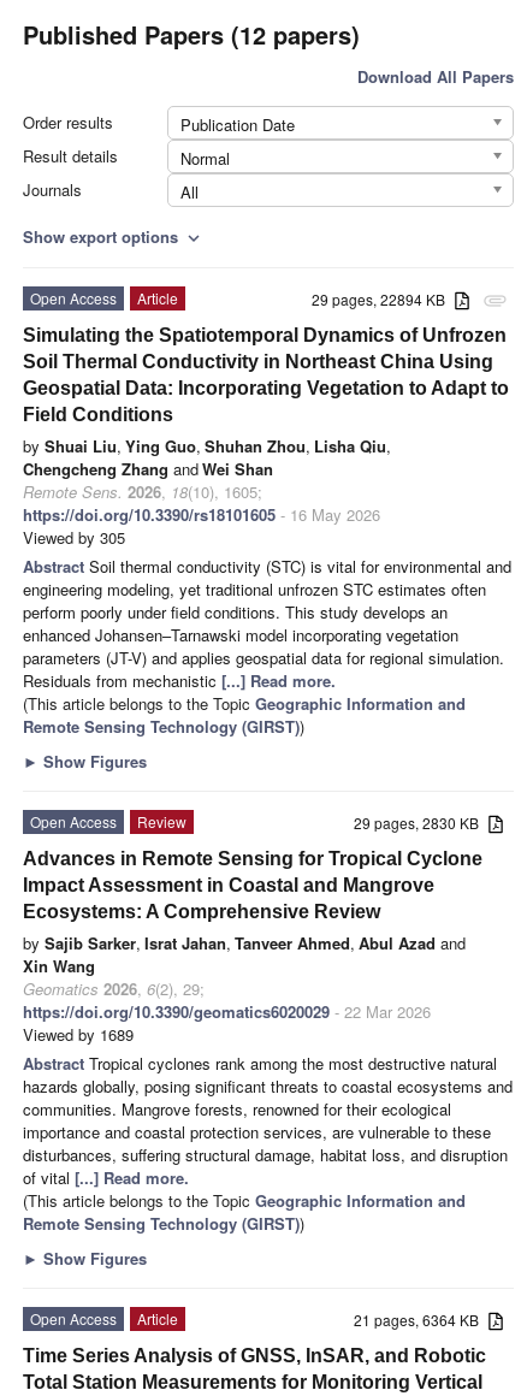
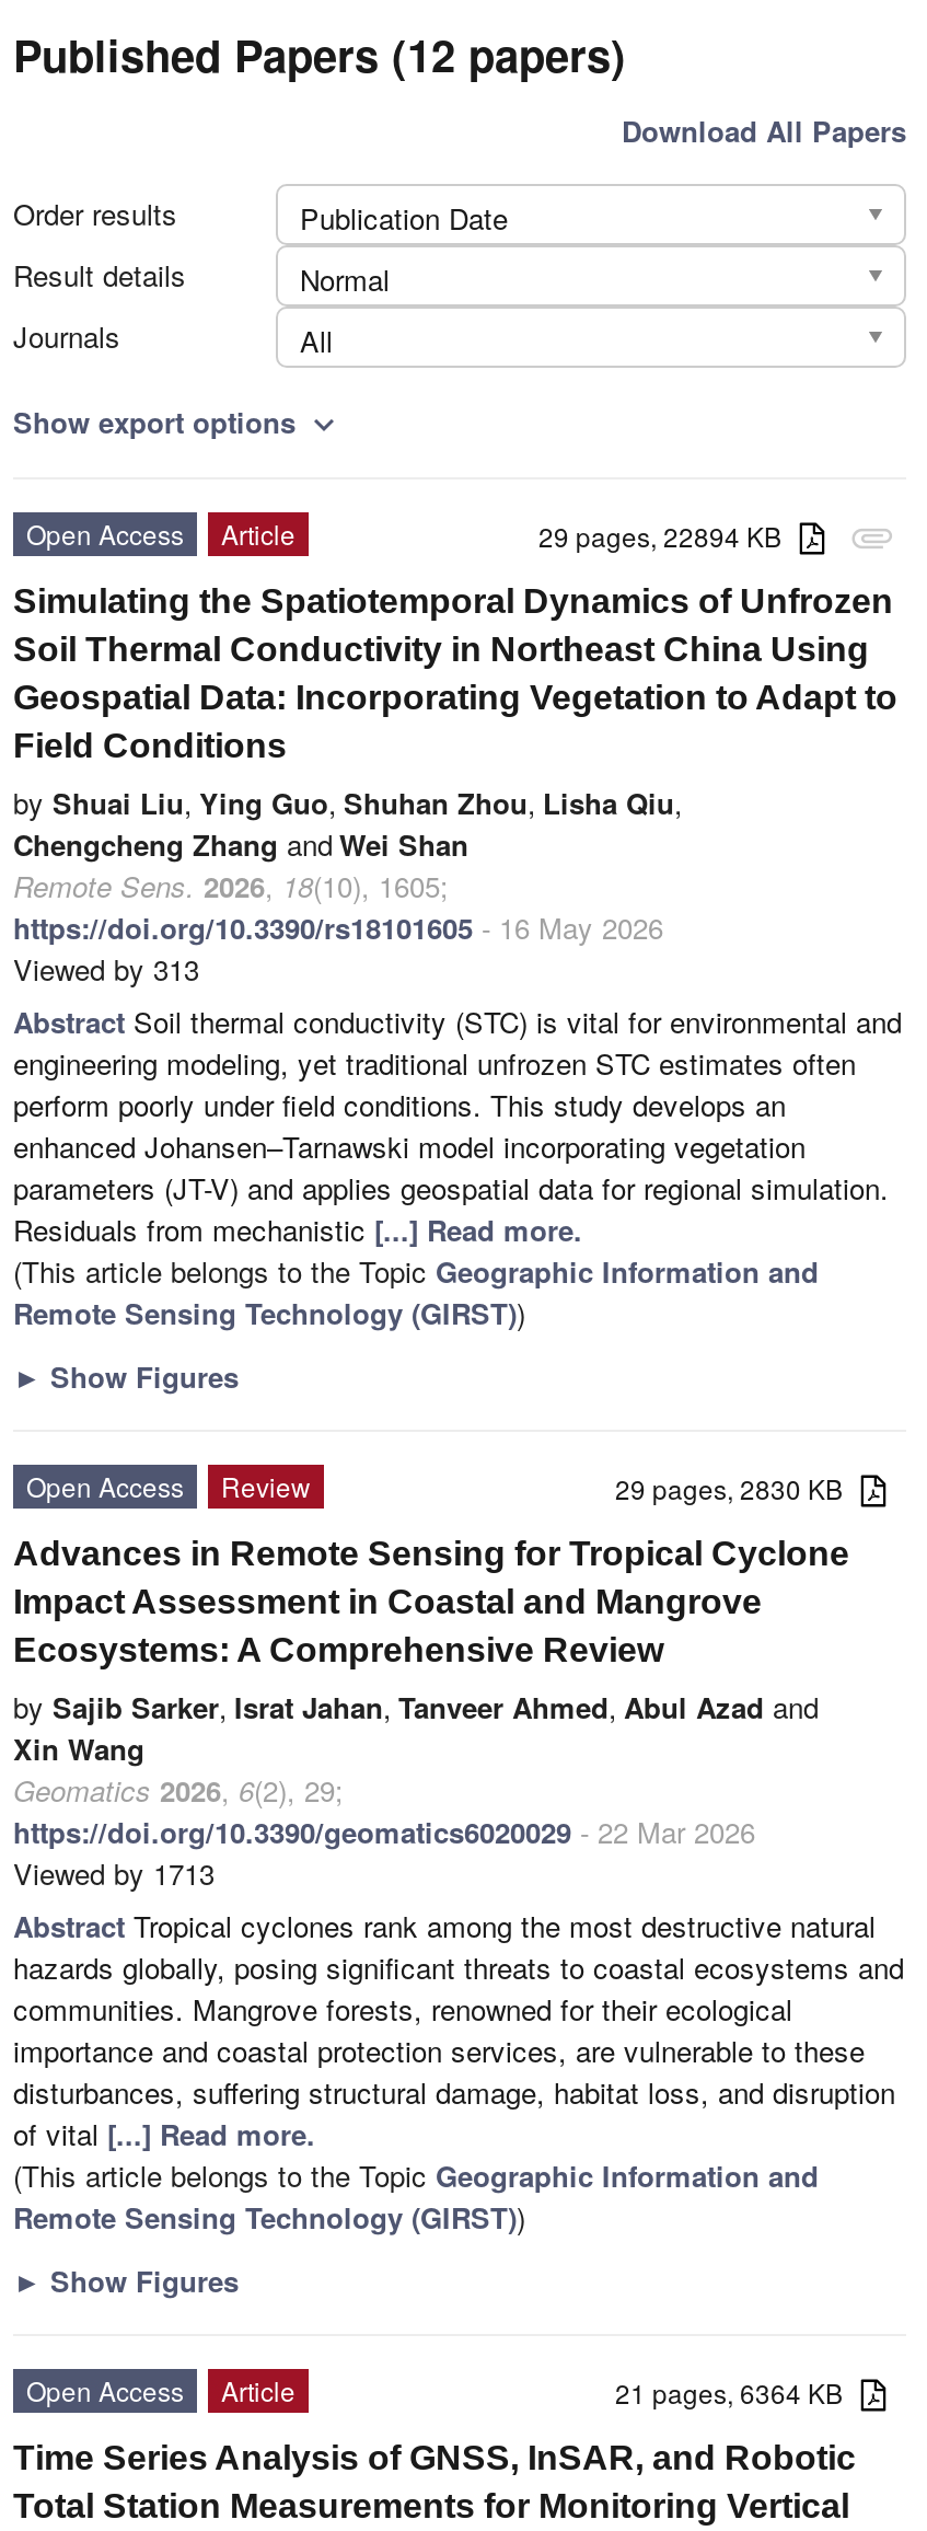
- Viewed by 305
+ Viewed by 313

- Viewed by 1689
+ Viewed by 1713
